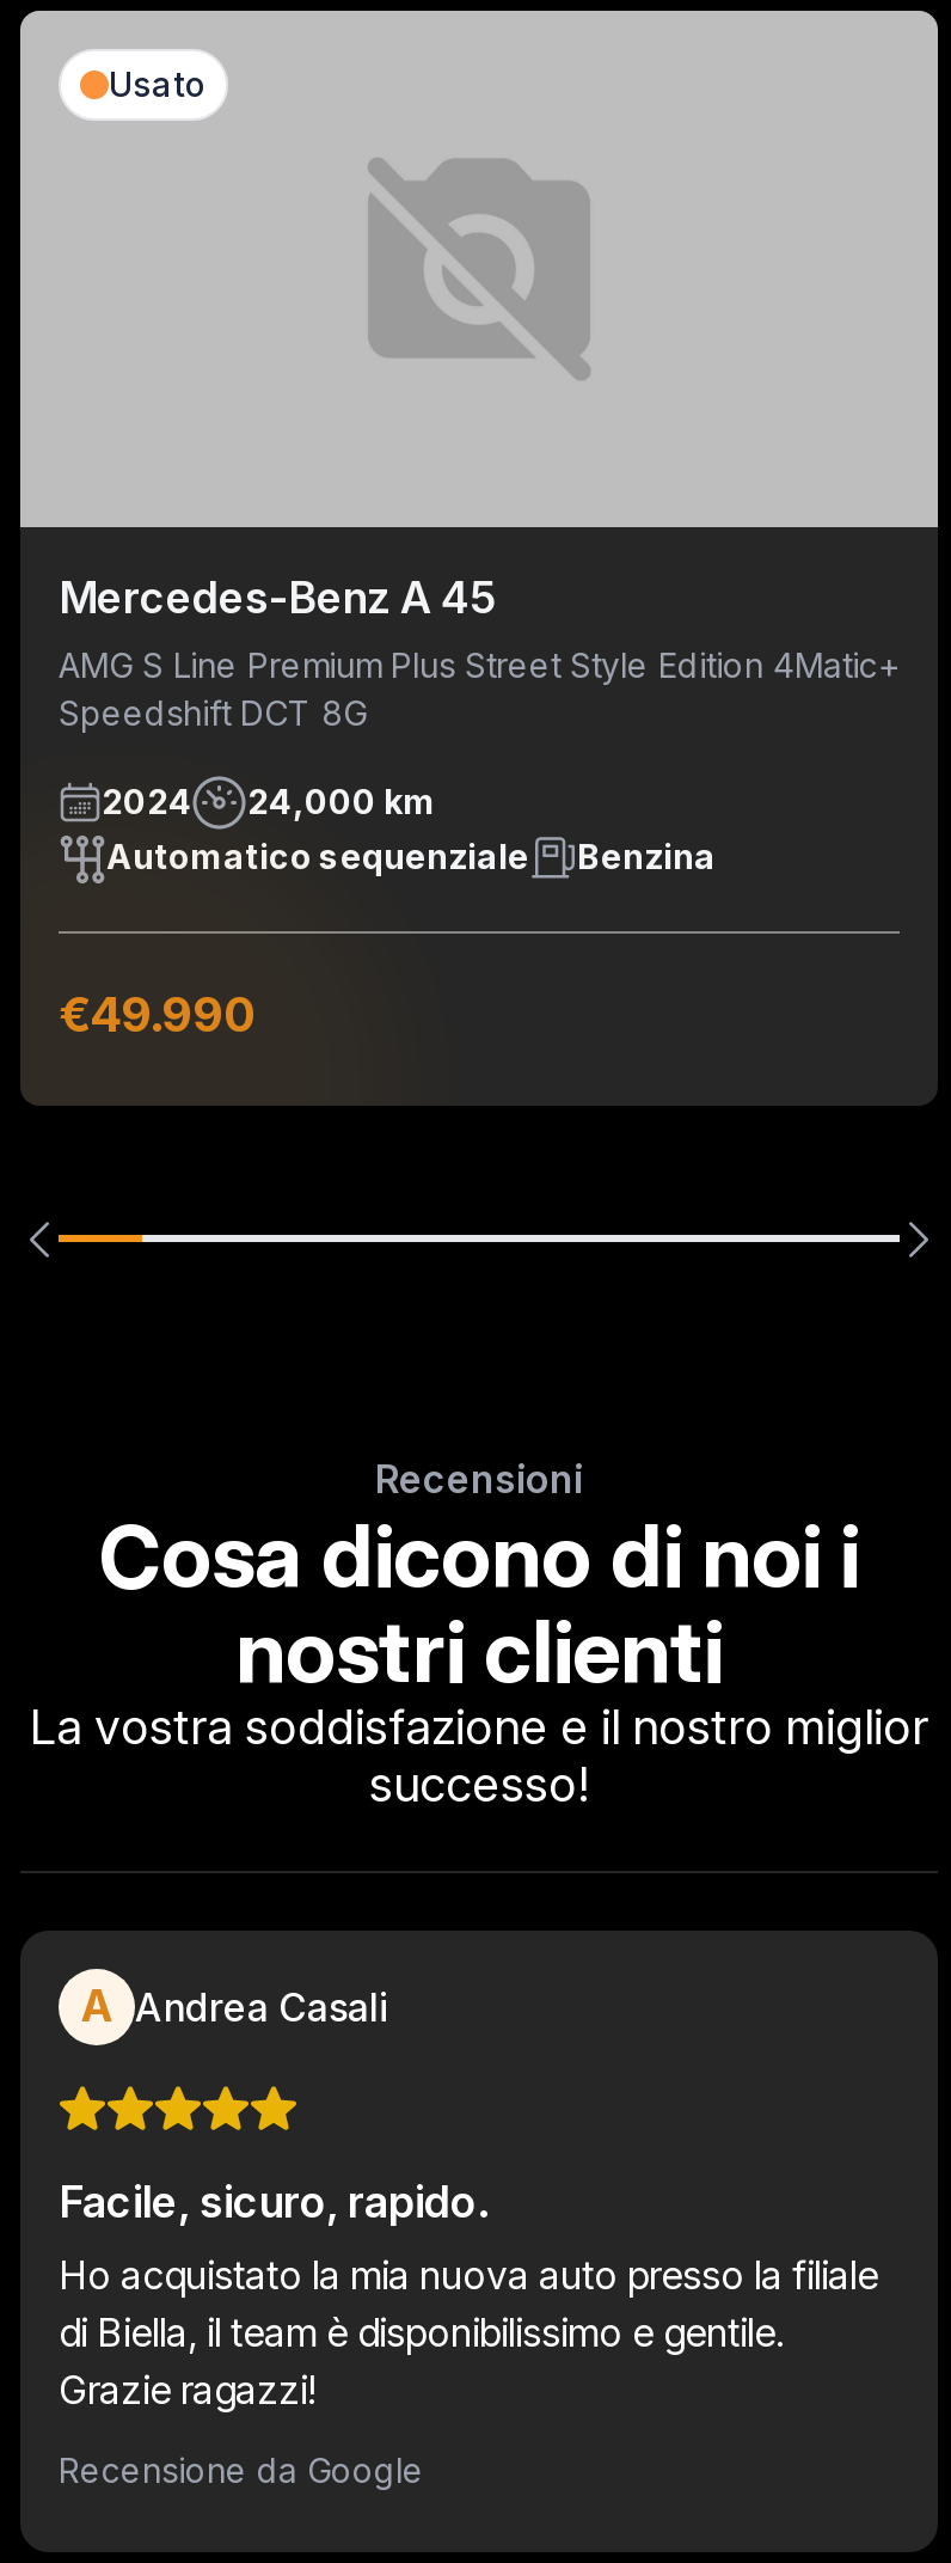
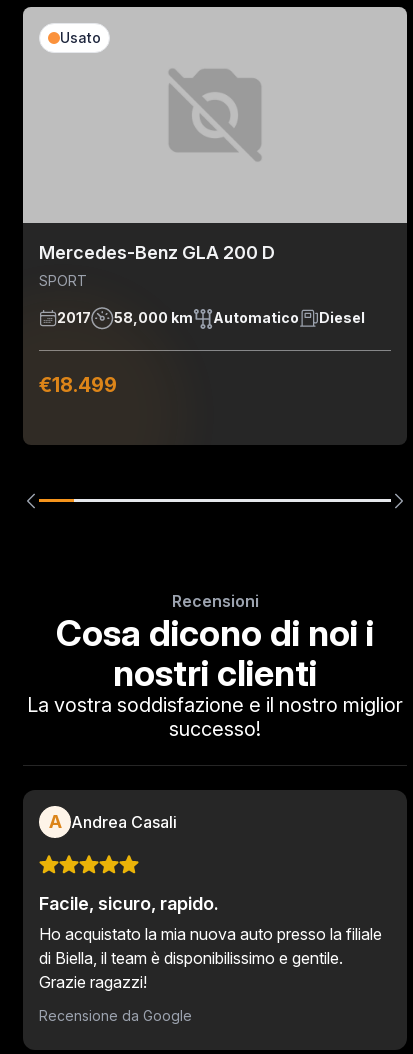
- Mercedes-Benz A 45
- AMG S Line Premium Plus Street Style Edition 4Matic+
- Speedshift DCT 8G
+ Mercedes-Benz GLA 200 D
+ SPORT

- 2024
- 24,000 km
- Automatico sequenziale
- Benzina
+ 2017
+ 58,000 km
+ Automatico
+ Diesel

- €49.990
+ €18.499
